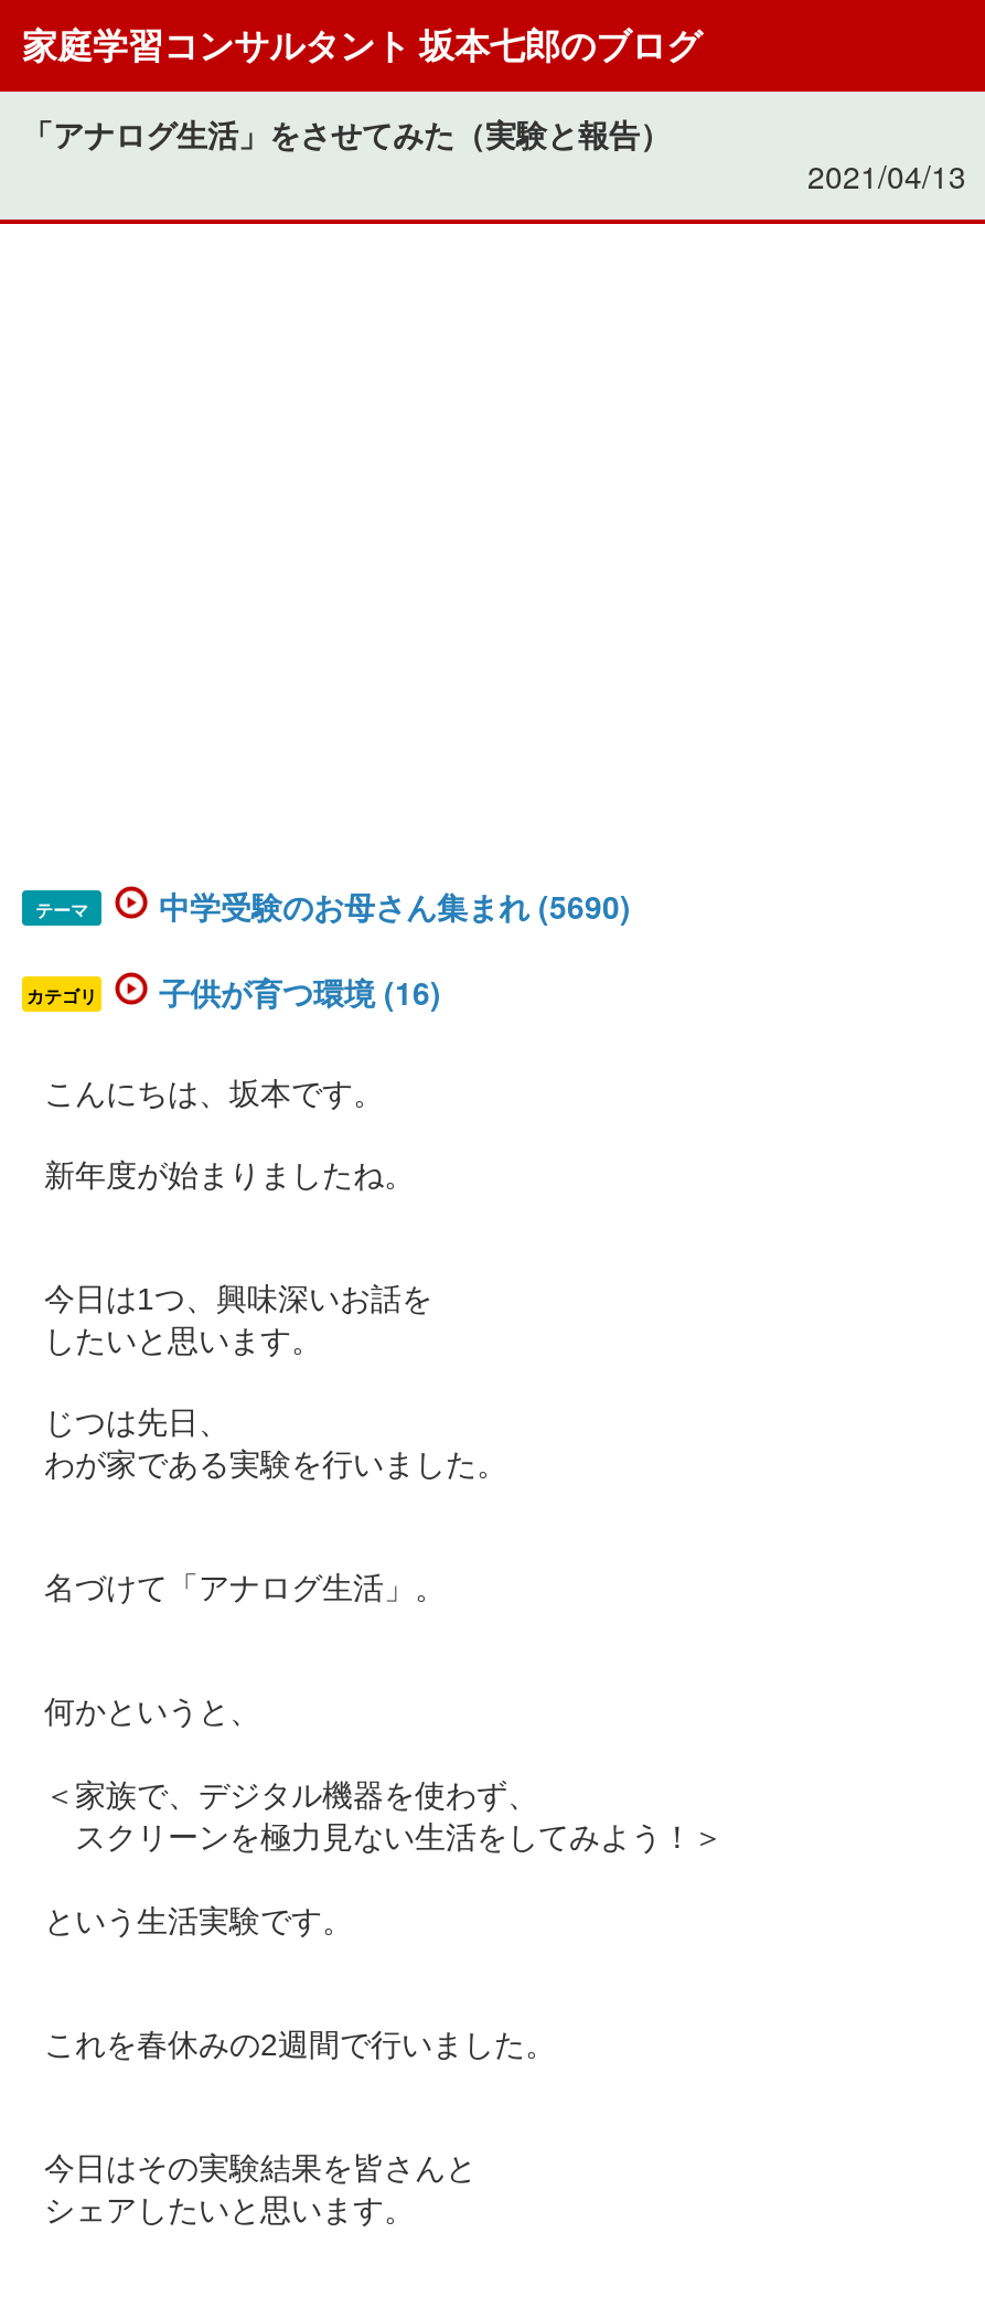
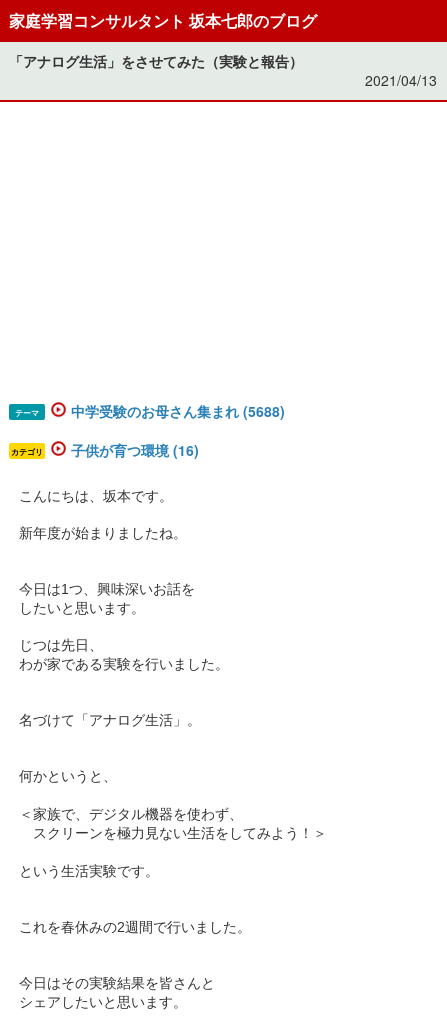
- 中学受験のお母さん集まれ (5690)
+ 中学受験のお母さん集まれ (5688)
